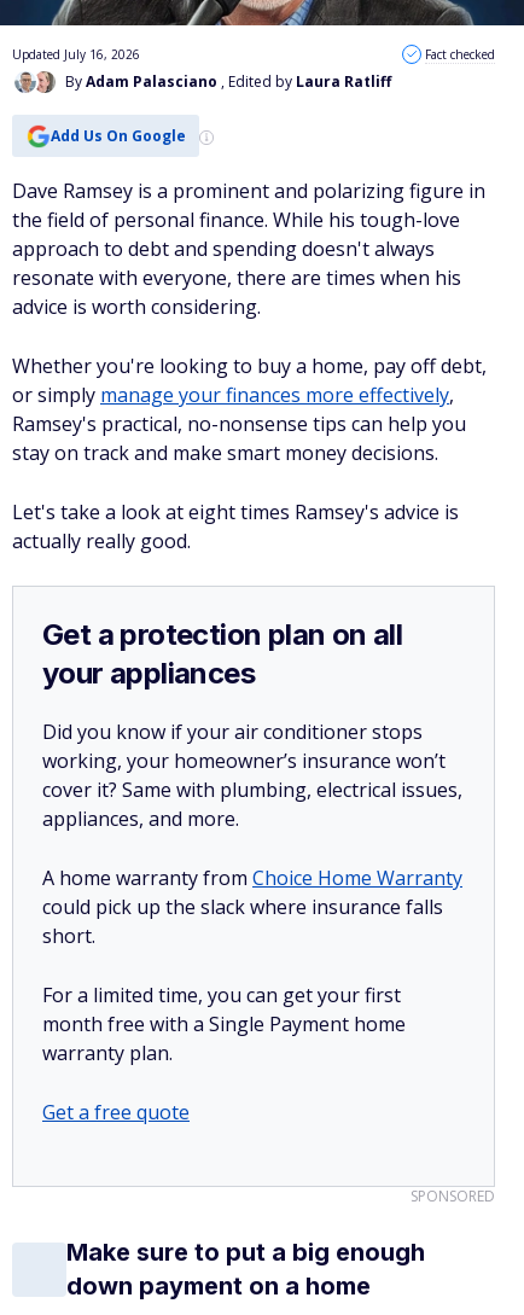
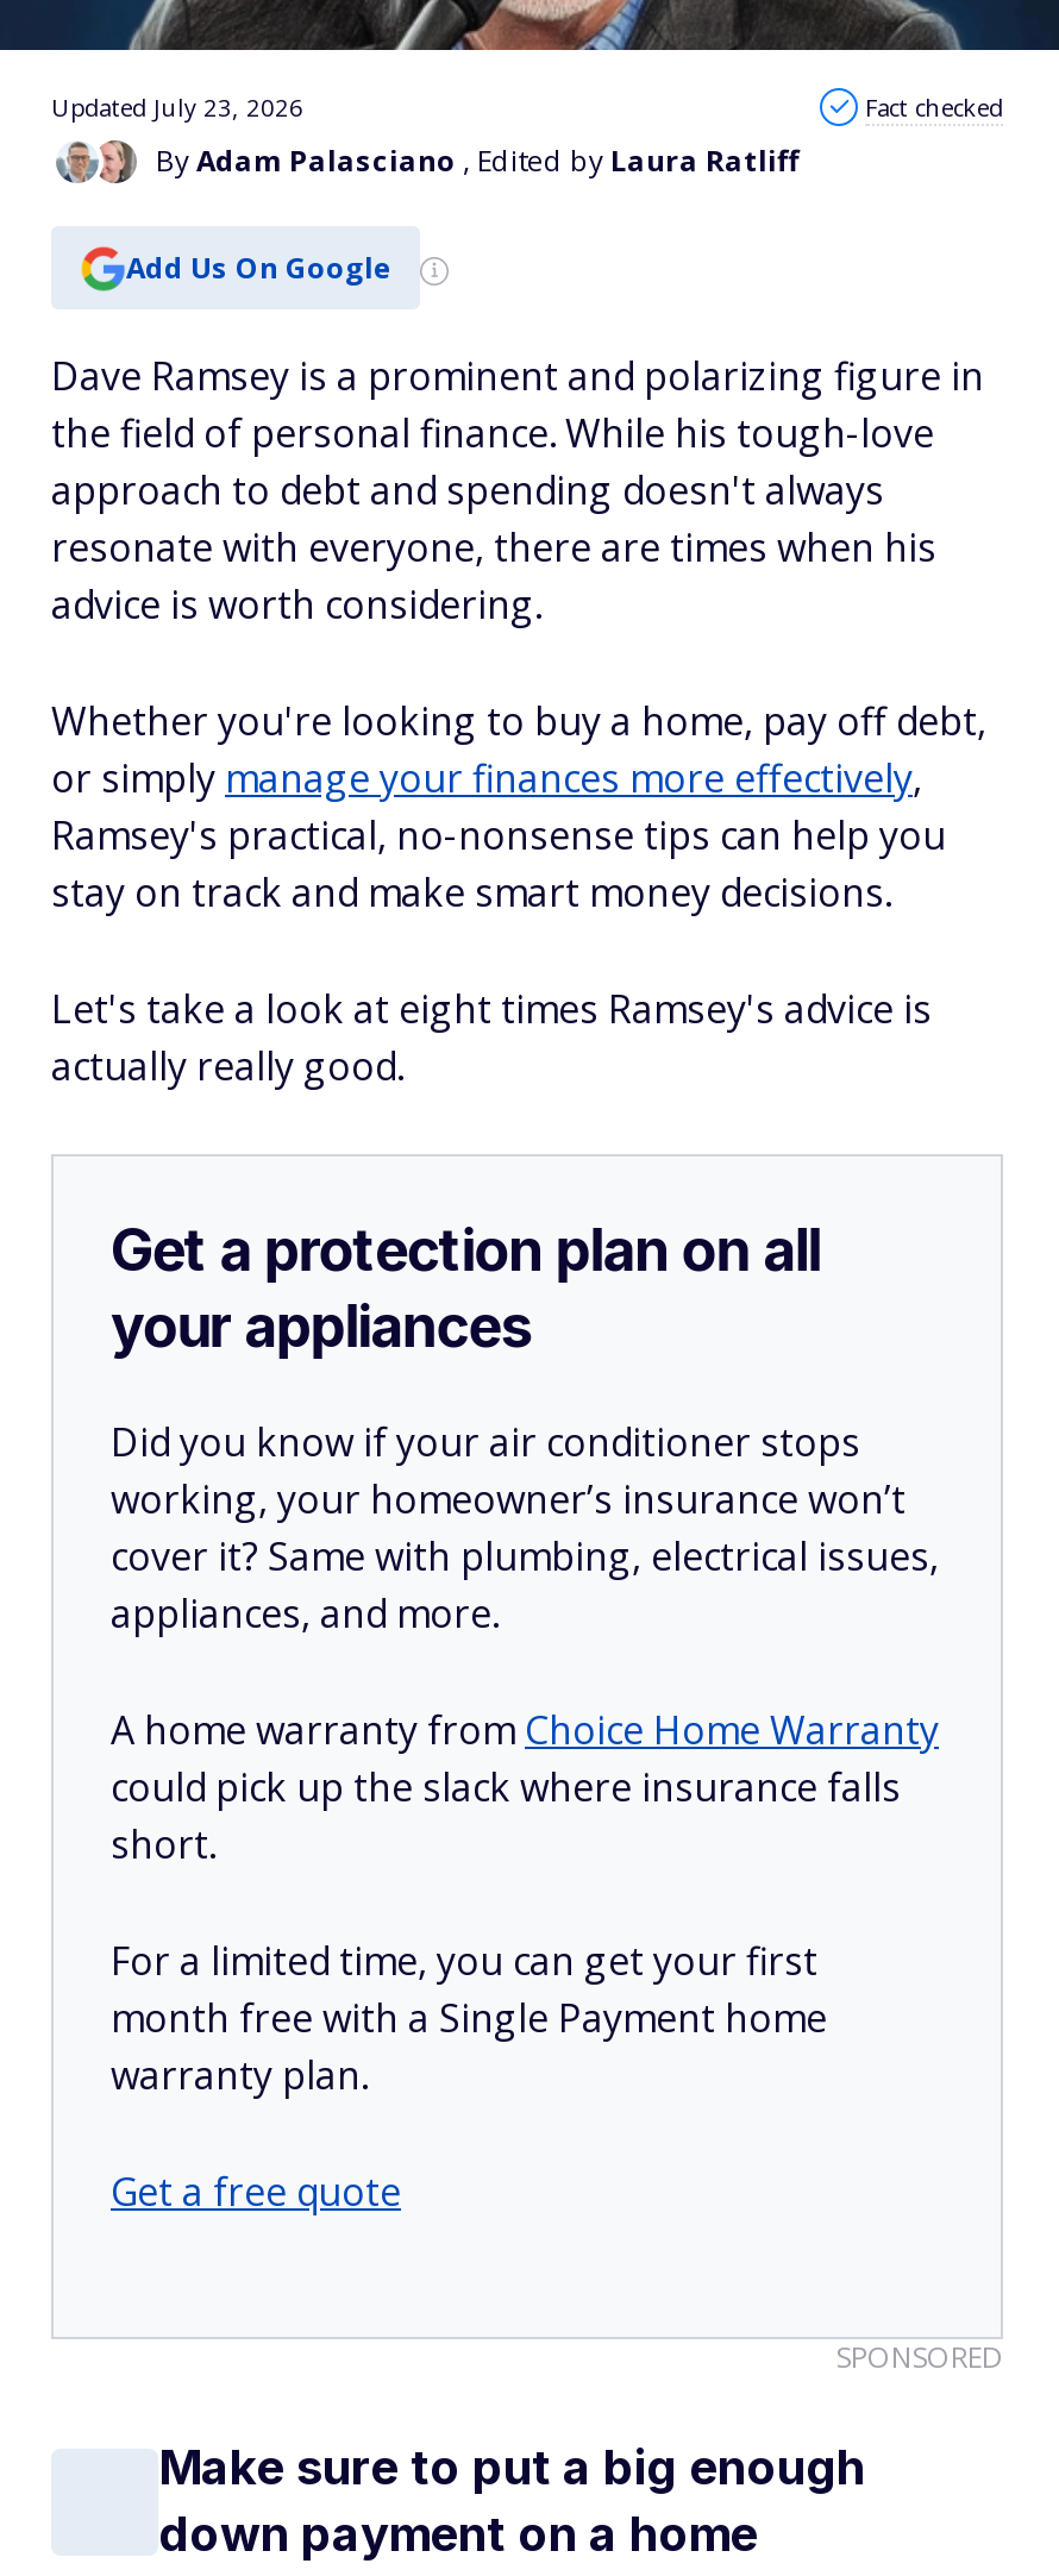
- Updated July 16, 2026
+ Updated July 23, 2026
